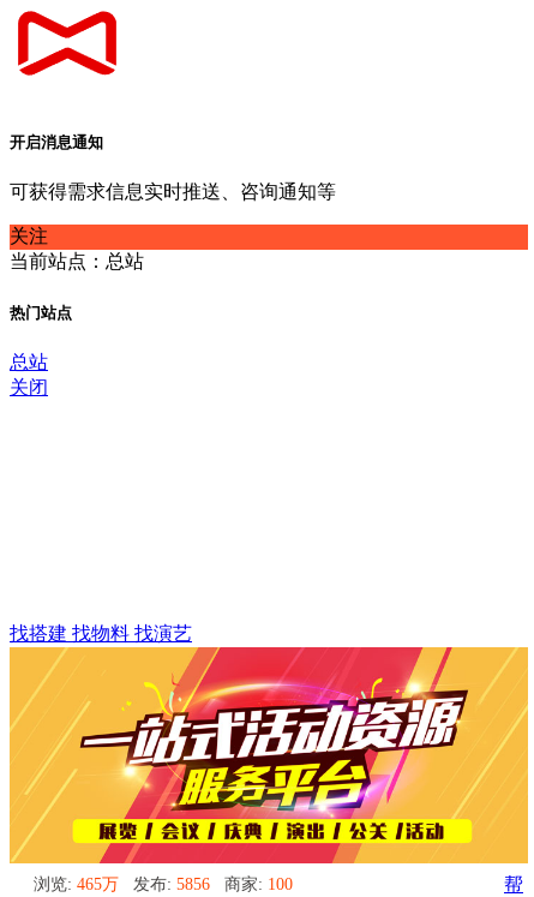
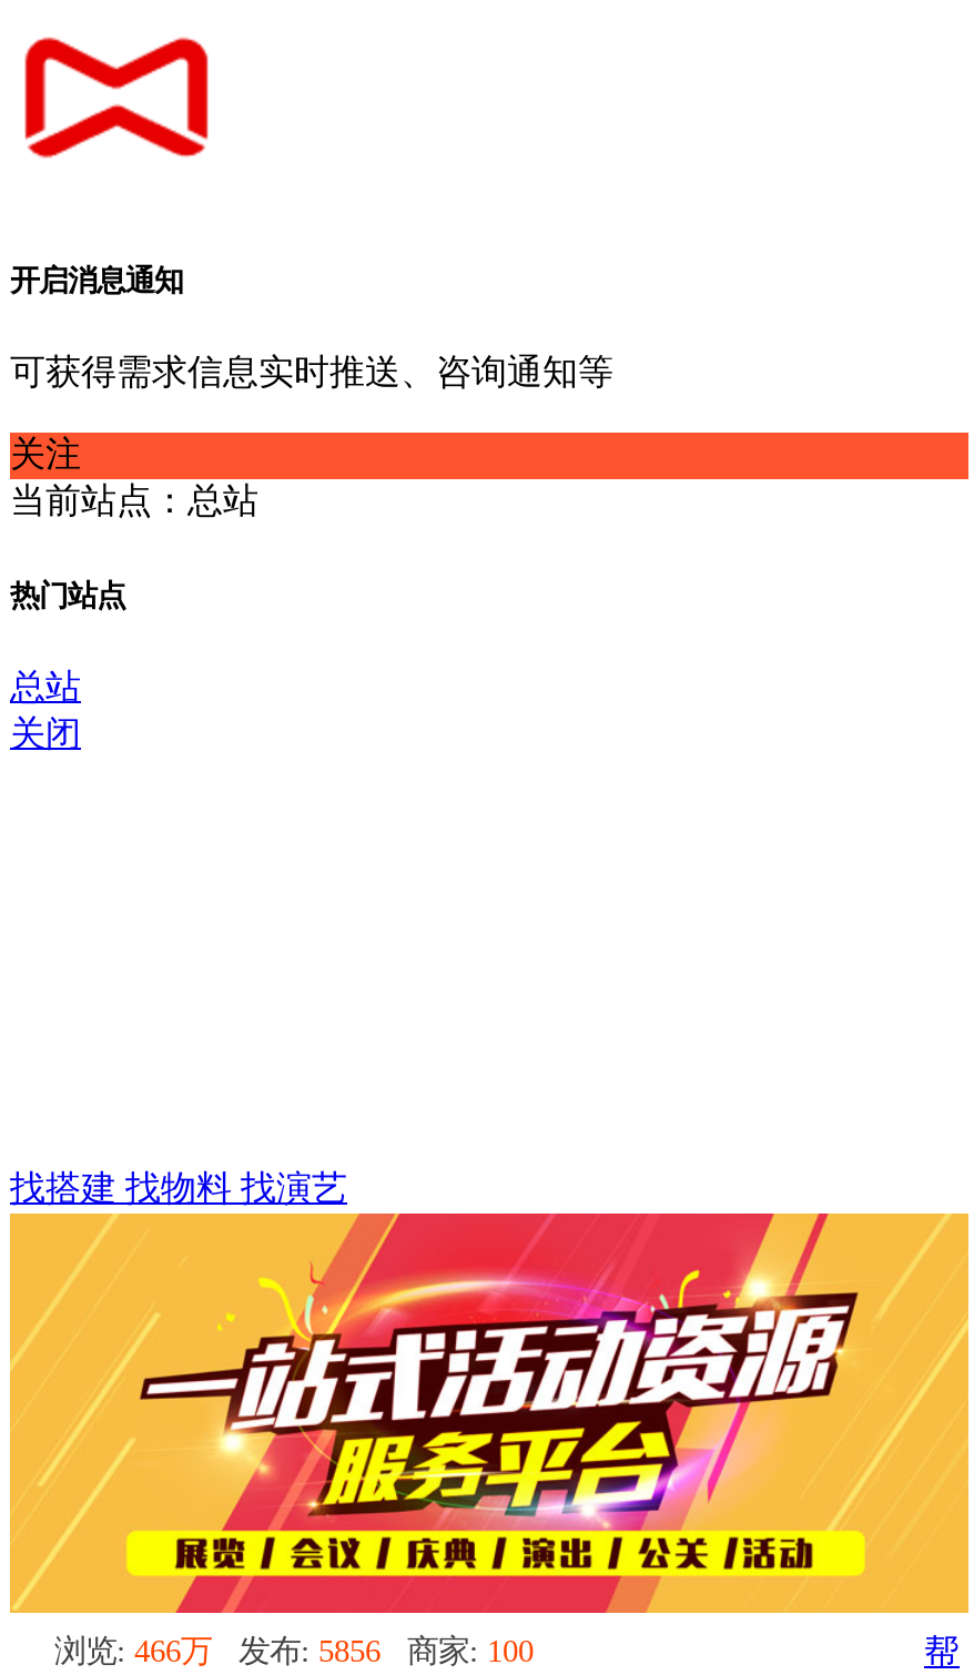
- 浏览: 465万发布: 5856商家: 100
+ 浏览: 466万发布: 5856商家: 100
